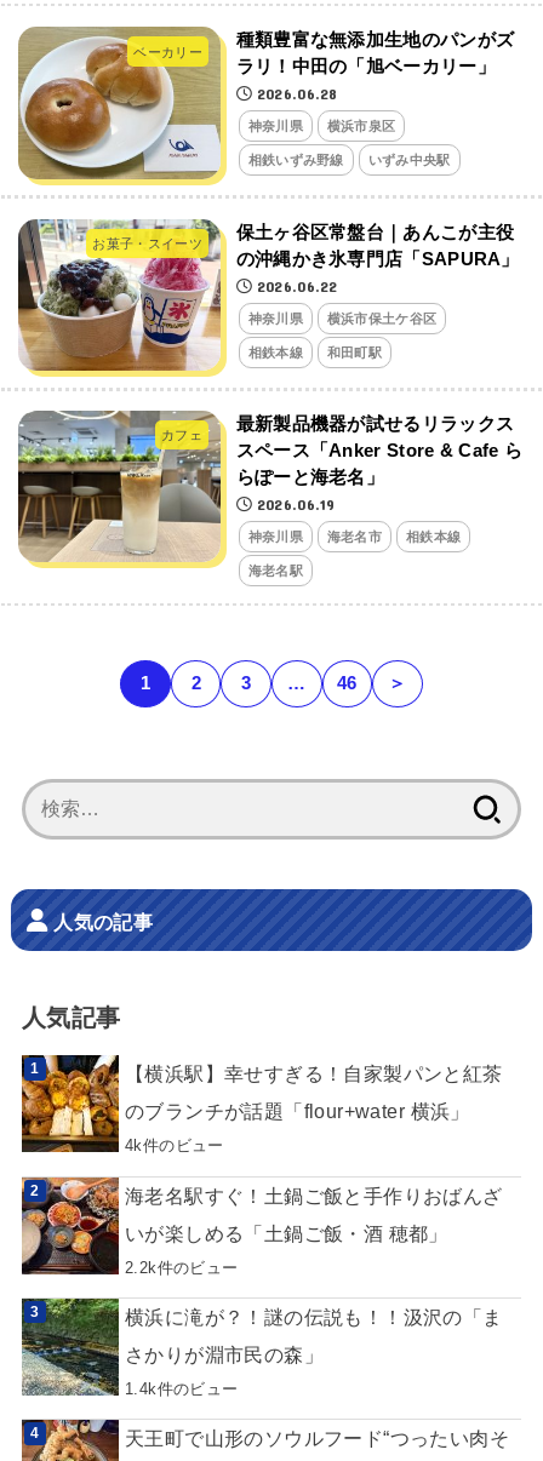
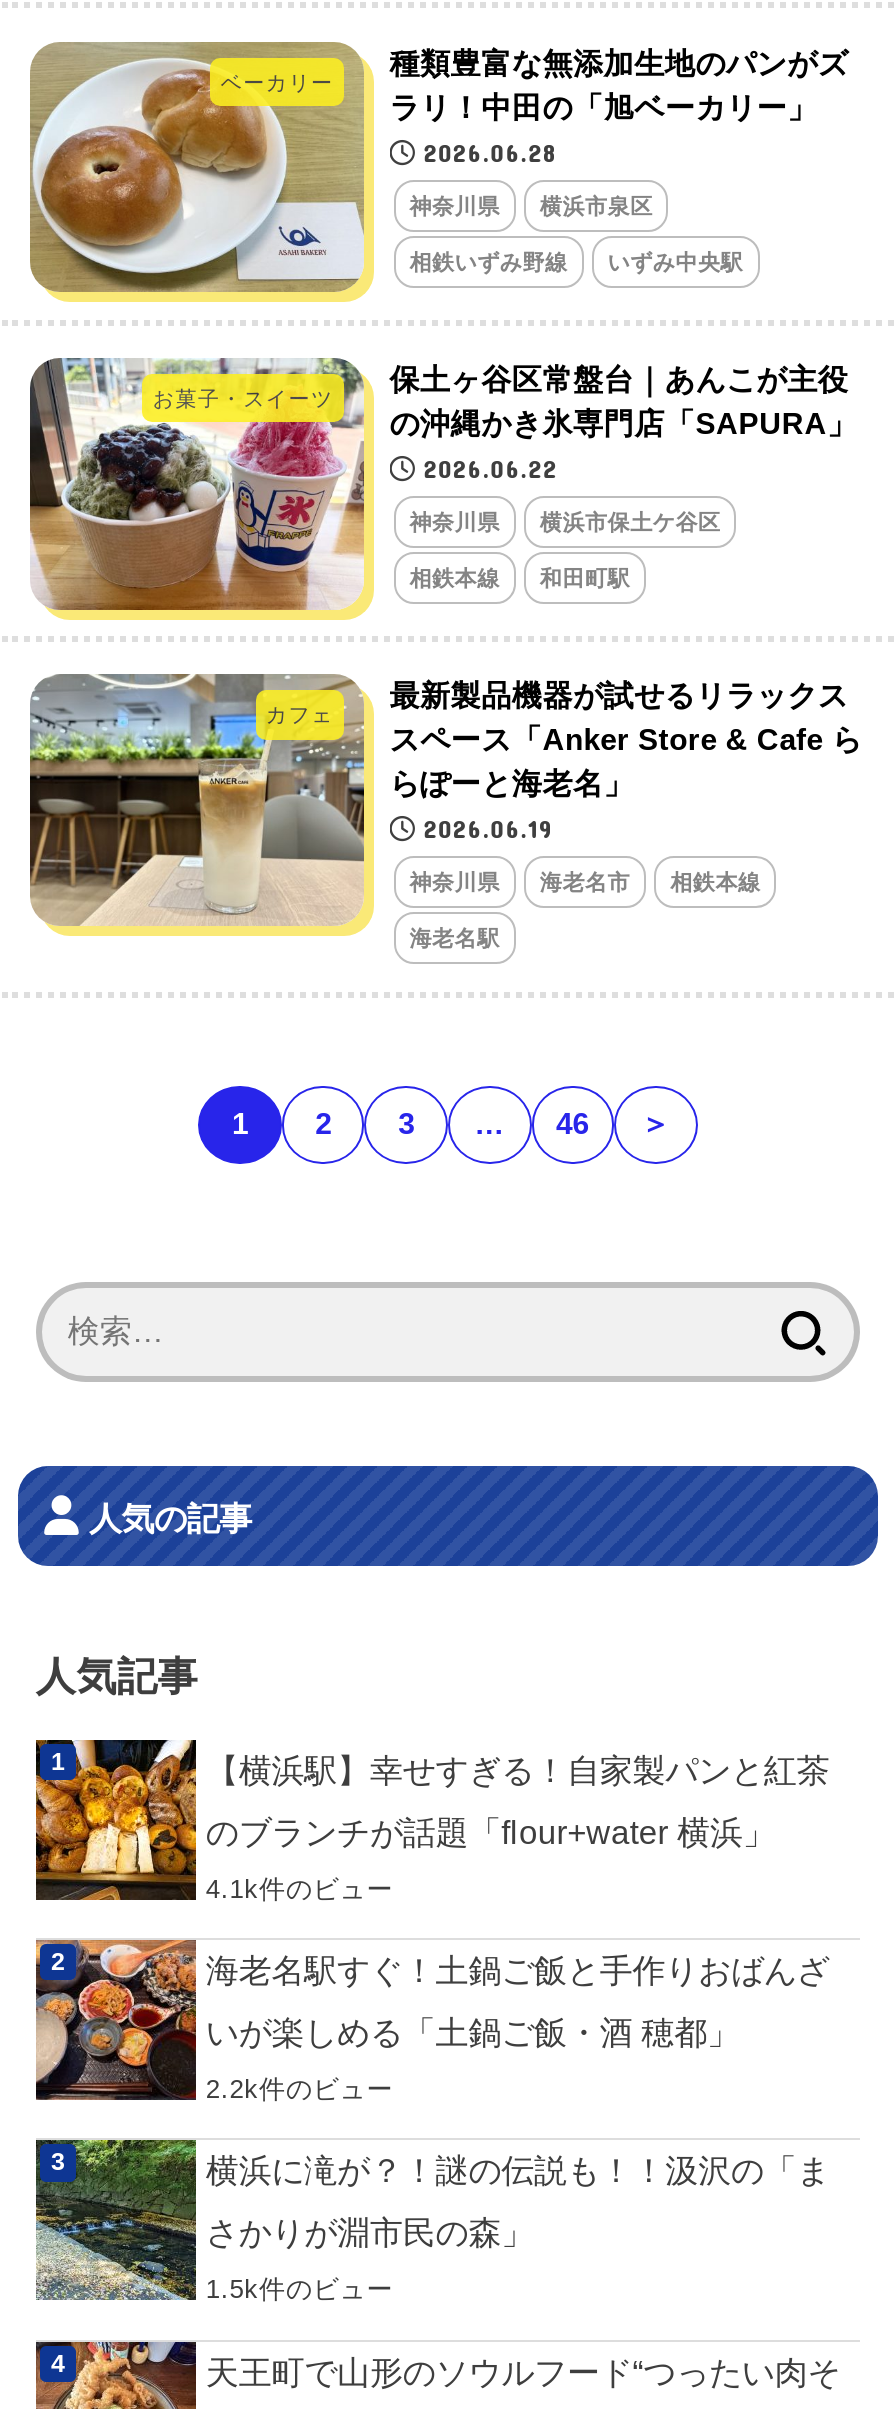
- 4k件のビュー
+ 4.1k件のビュー

- 1.4k件のビュー
+ 1.5k件のビュー
